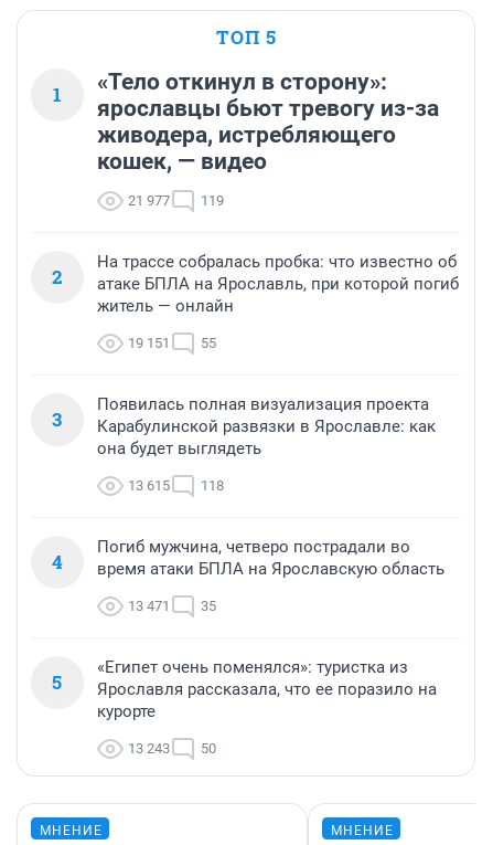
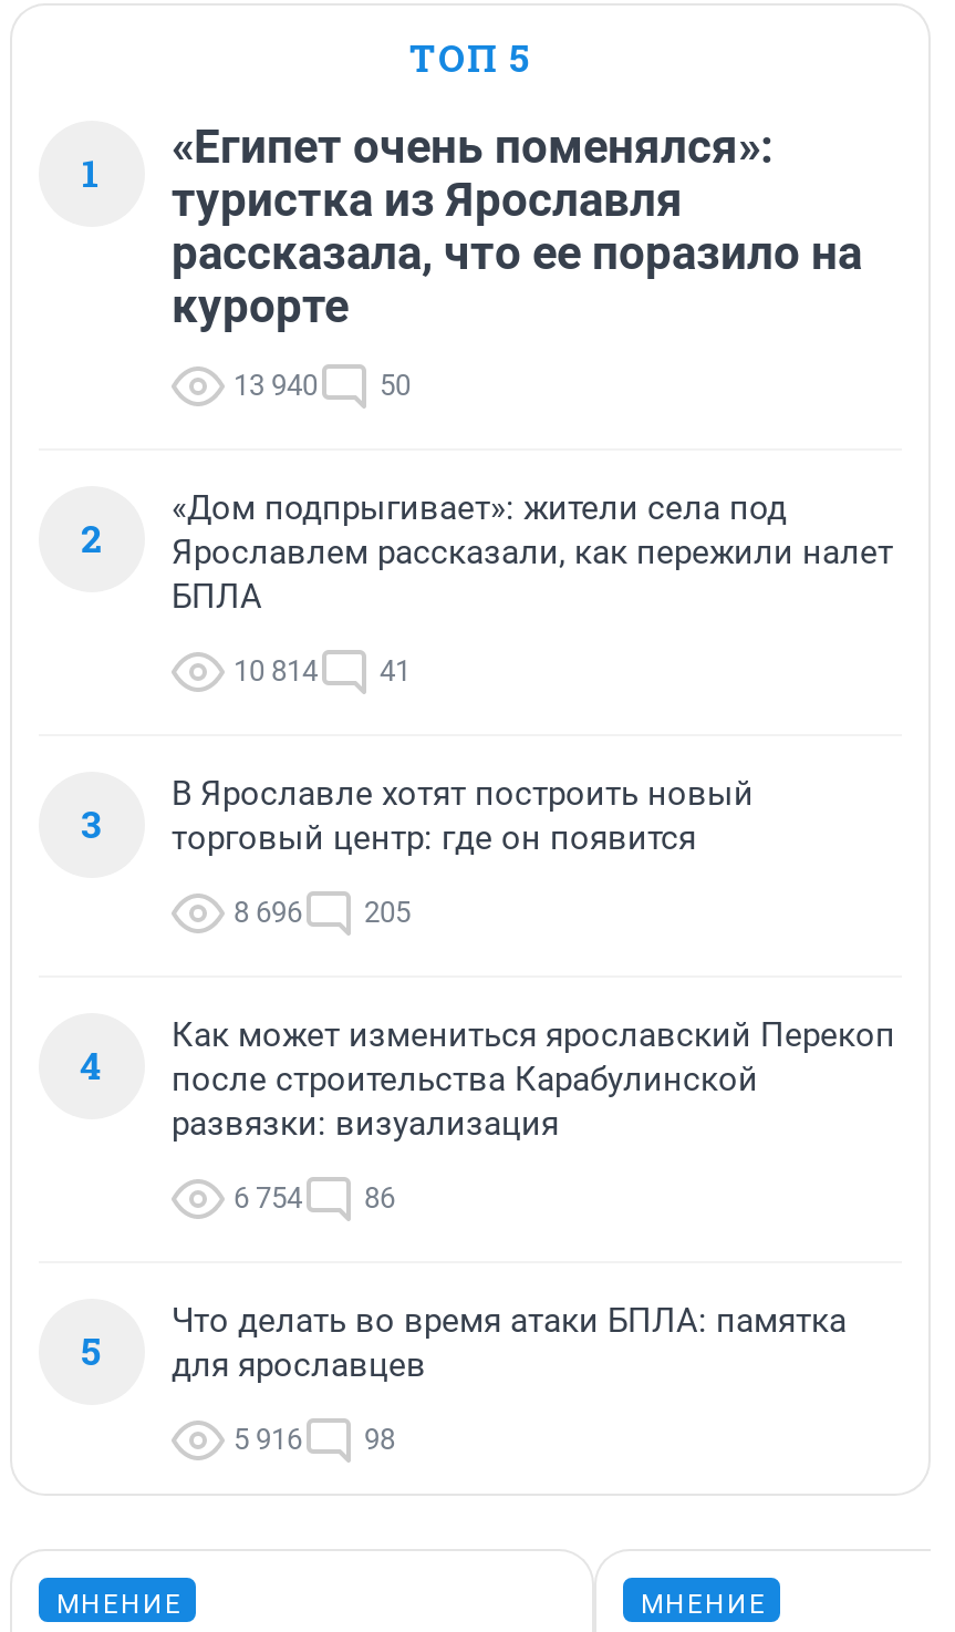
- «Тело откинул в сторону»:
- ярославцы бьют тревогу из-за
- живодера, истребляющего
- кошек, — видео
+ «Египет очень поменялся»:
+ туристка из Ярославля
+ рассказала, что ее поразило на
+ курорте

- 21 977
- 119
+ 13 940
+ 50

- На трассе собралась пробка: что известно об
- атаке БПЛА на Ярославль, при которой погиб
- житель — онлайн
+ «Дом подпрыгивает»: жители села под
+ Ярославлем рассказали, как пережили налет
+ БПЛА

- 19 151
- 55
+ 10 814
+ 41

- Появилась полная визуализация проекта
- Карабулинской развязки в Ярославле: как
- она будет выглядеть
+ В Ярославле хотят построить новый
+ торговый центр: где он появится

- 13 615
- 118
+ 8 696
+ 205

- Погиб мужчина, четверо пострадали во
- время атаки БПЛА на Ярославскую область
+ Как может измениться ярославский Перекоп
+ после строительства Карабулинской
+ развязки: визуализация

- 13 471
- 35
+ 6 754
+ 86

- «Египет очень поменялся»: туристка из
- Ярославля рассказала, что ее поразило на
- курорте
+ Что делать во время атаки БПЛА: памятка
+ для ярославцев

- 13 243
- 50
+ 5 916
+ 98
